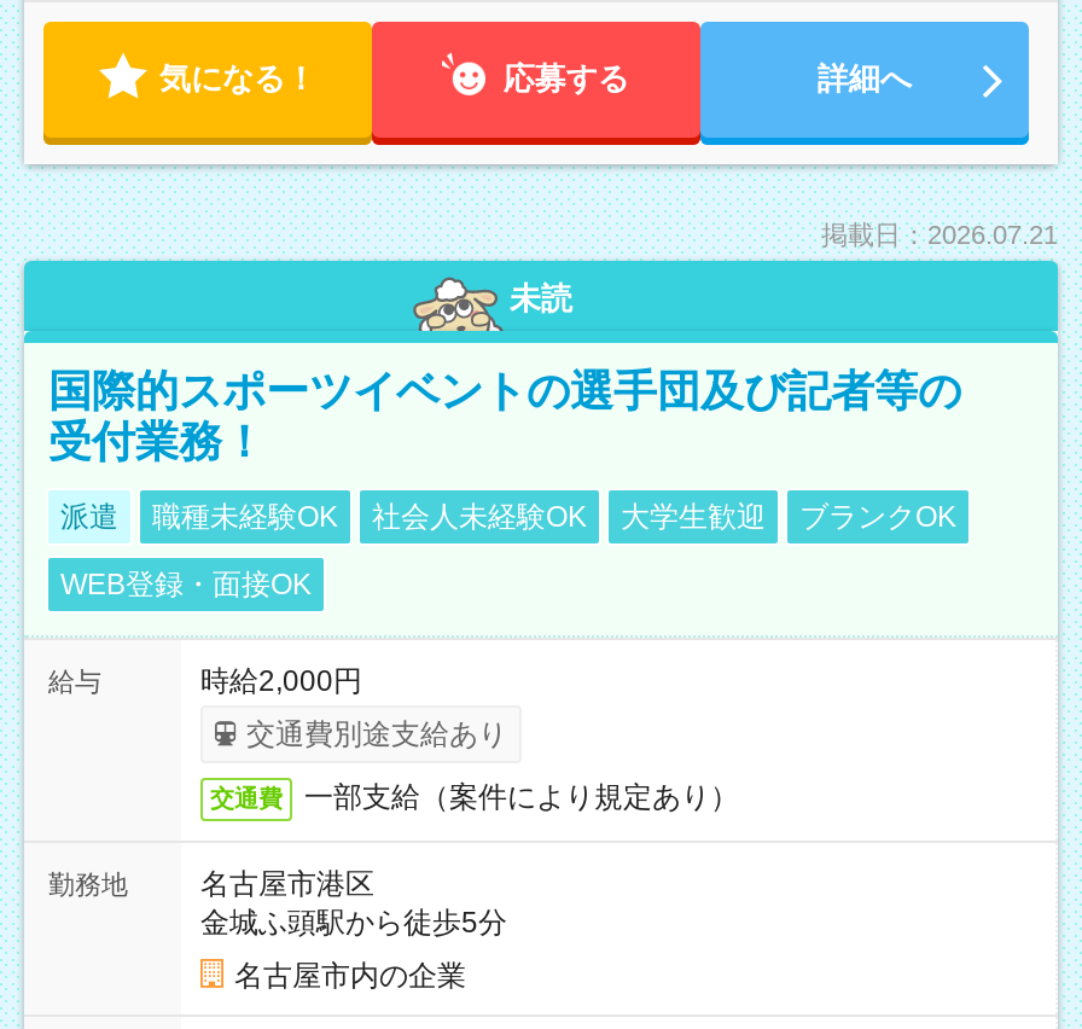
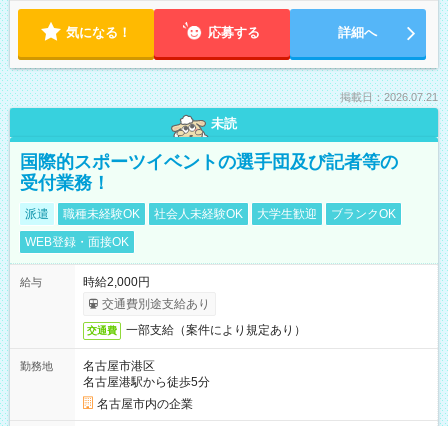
- 金城ふ頭駅から徒歩5分
+ 名古屋港駅から徒歩5分
